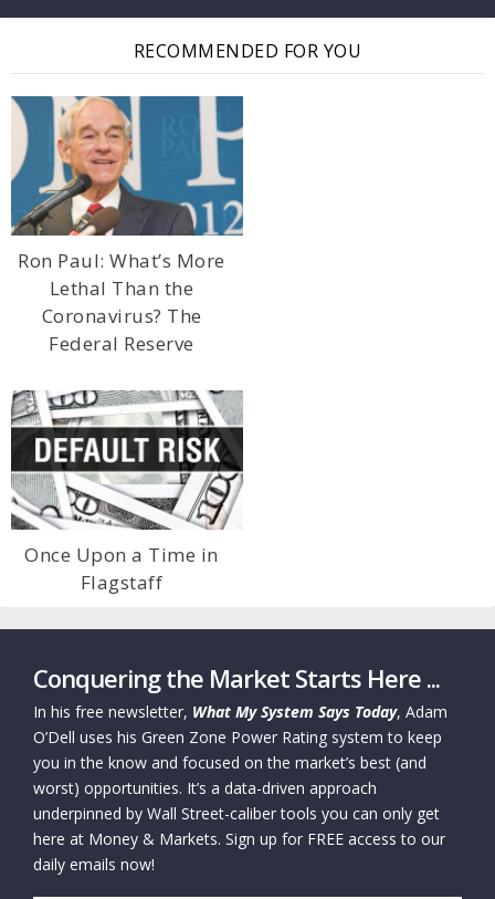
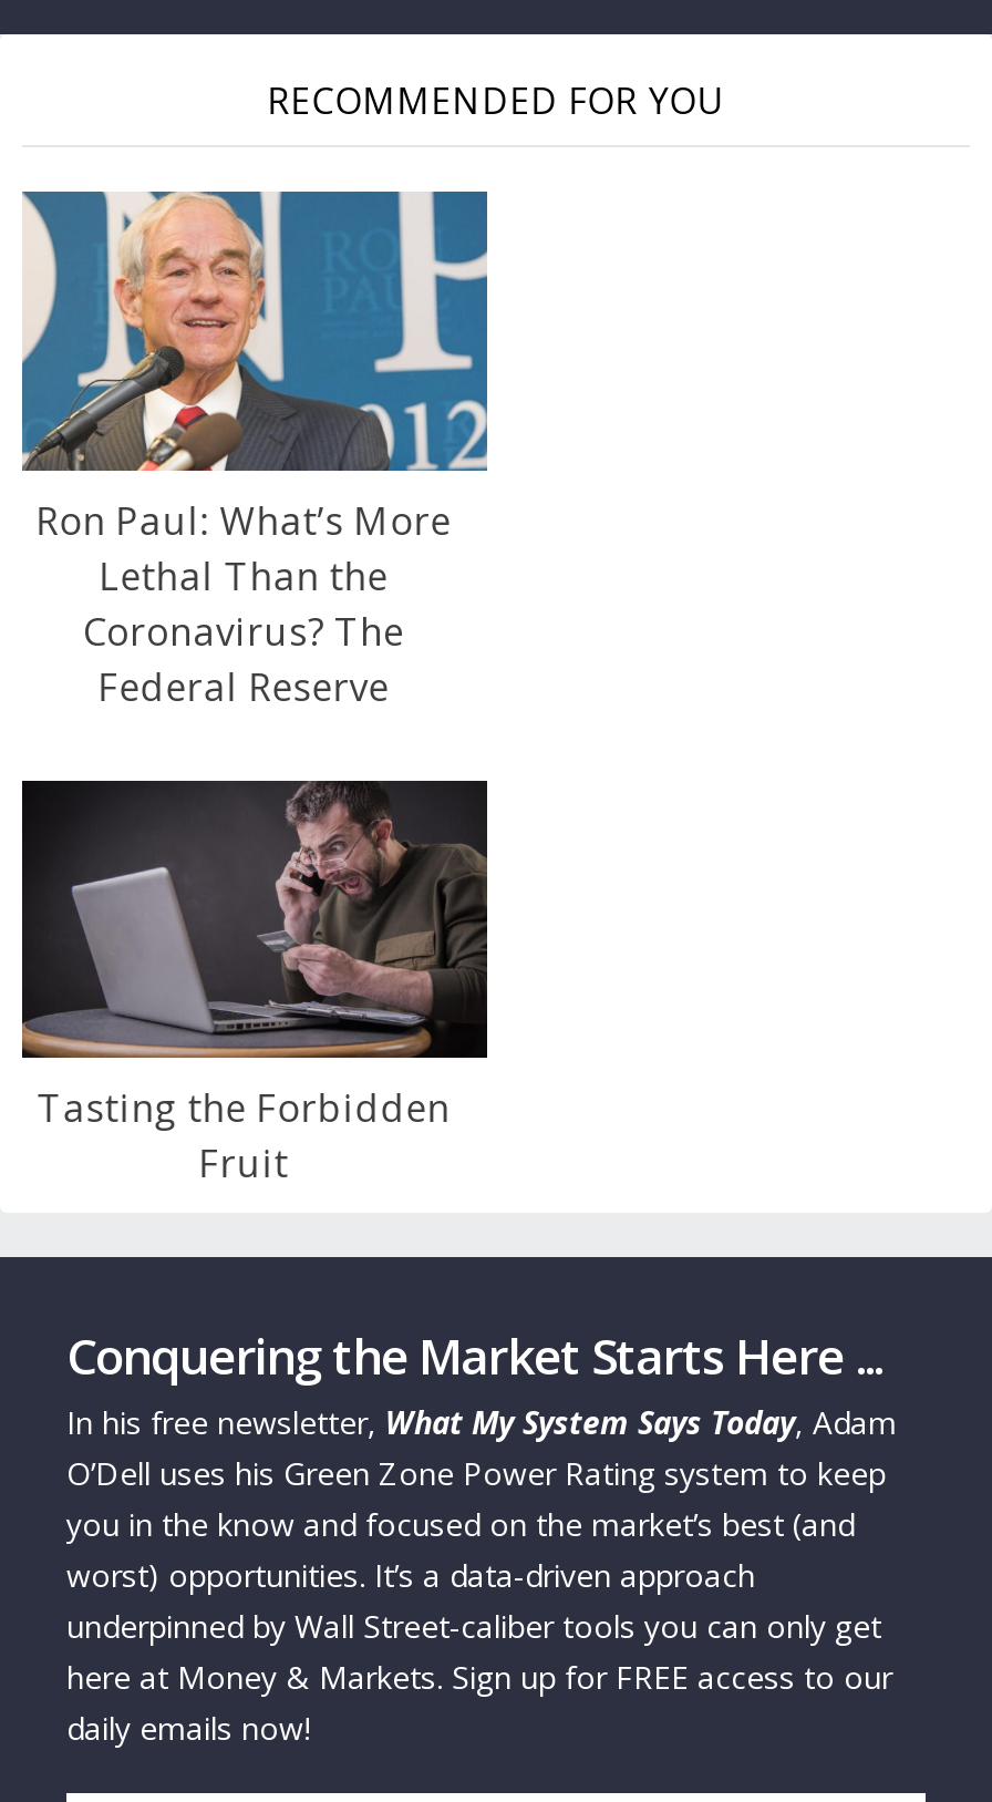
- [image]
- Once Upon a Time in
- Flagstaff
+ [image]
+ Tasting the Forbidden
+ Fruit
